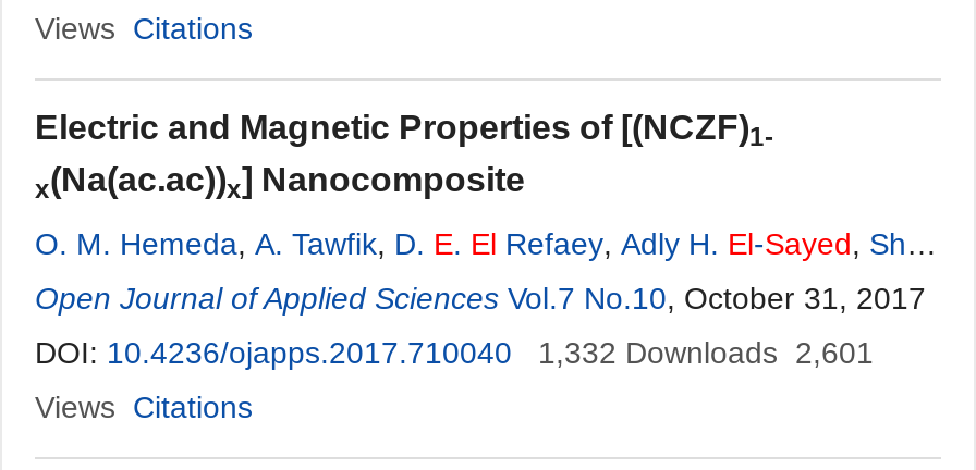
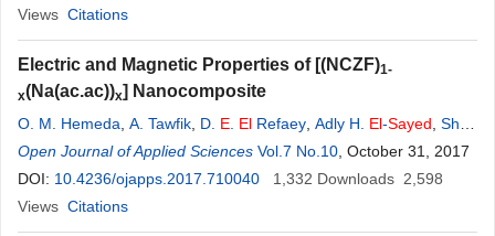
- DOI: 10.4236/ojapps.2017.710040 1,332 Downloads 2,601
+ DOI: 10.4236/ojapps.2017.710040 1,332 Downloads 2,598
